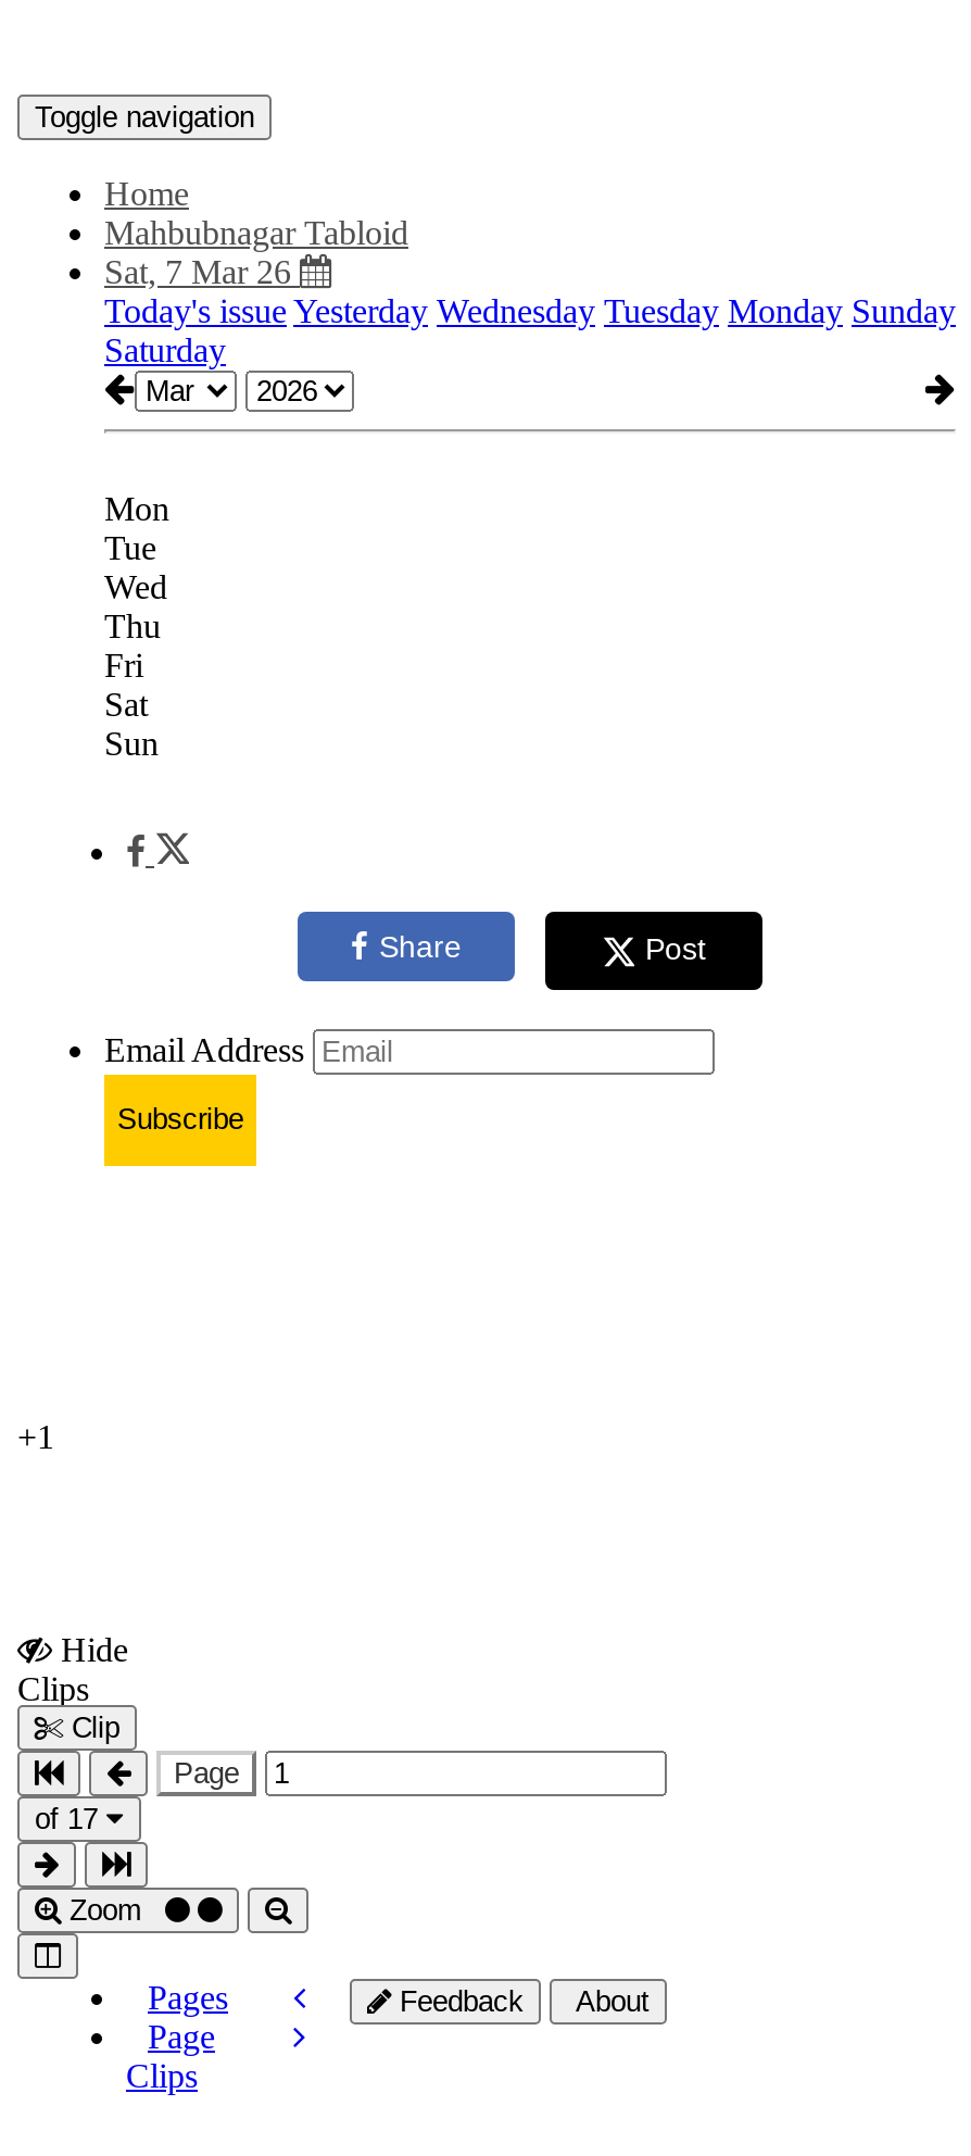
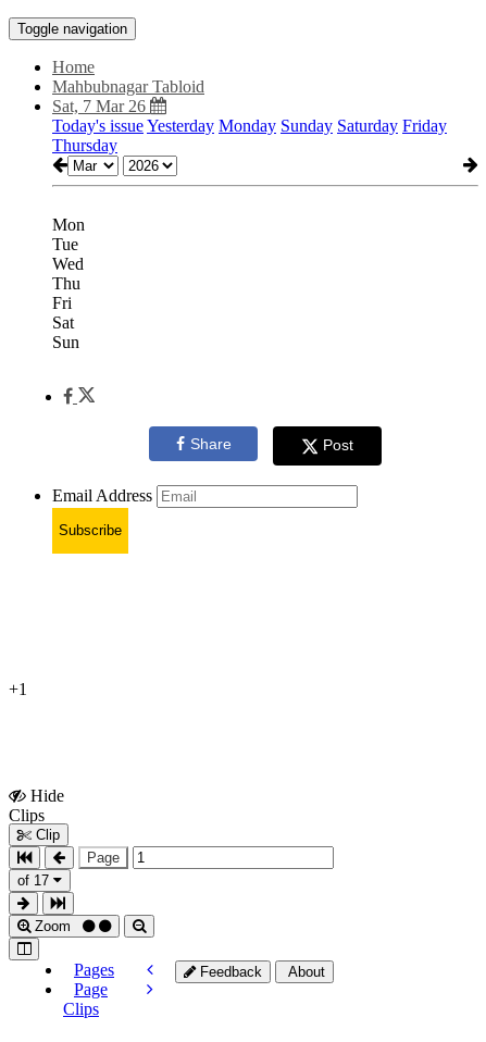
- Today's issue Yesterday Wednesday Tuesday Monday Sunday
- Saturday
+ Today's issue Yesterday Monday Sunday Saturday Friday
+ Thursday
